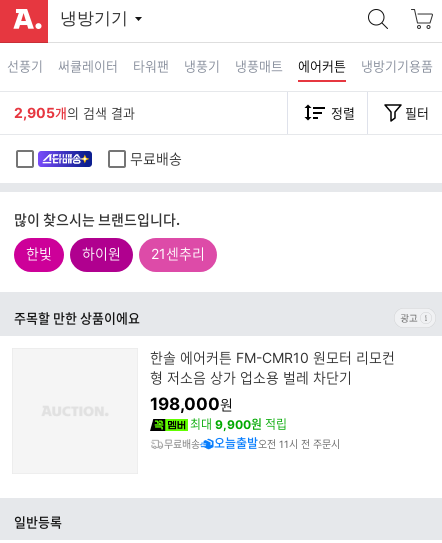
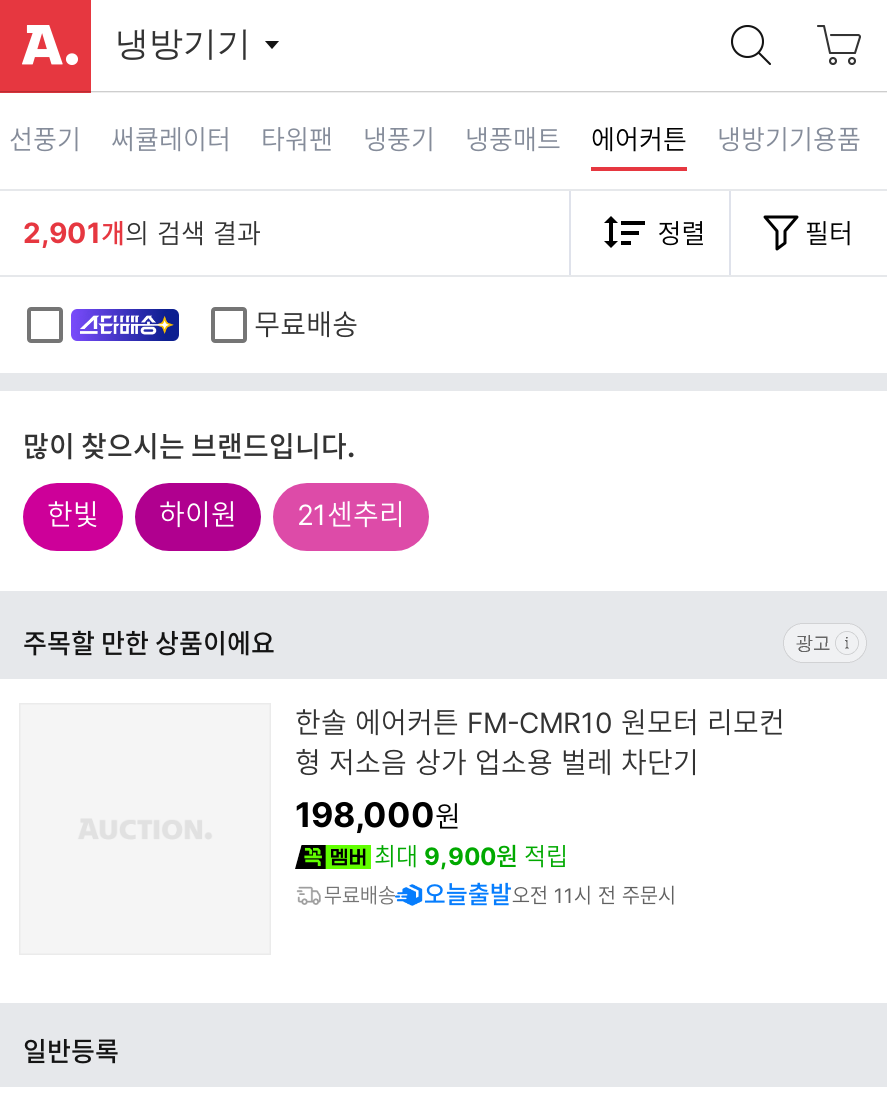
- 2,905개의 검색 결과
+ 2,901개의 검색 결과
